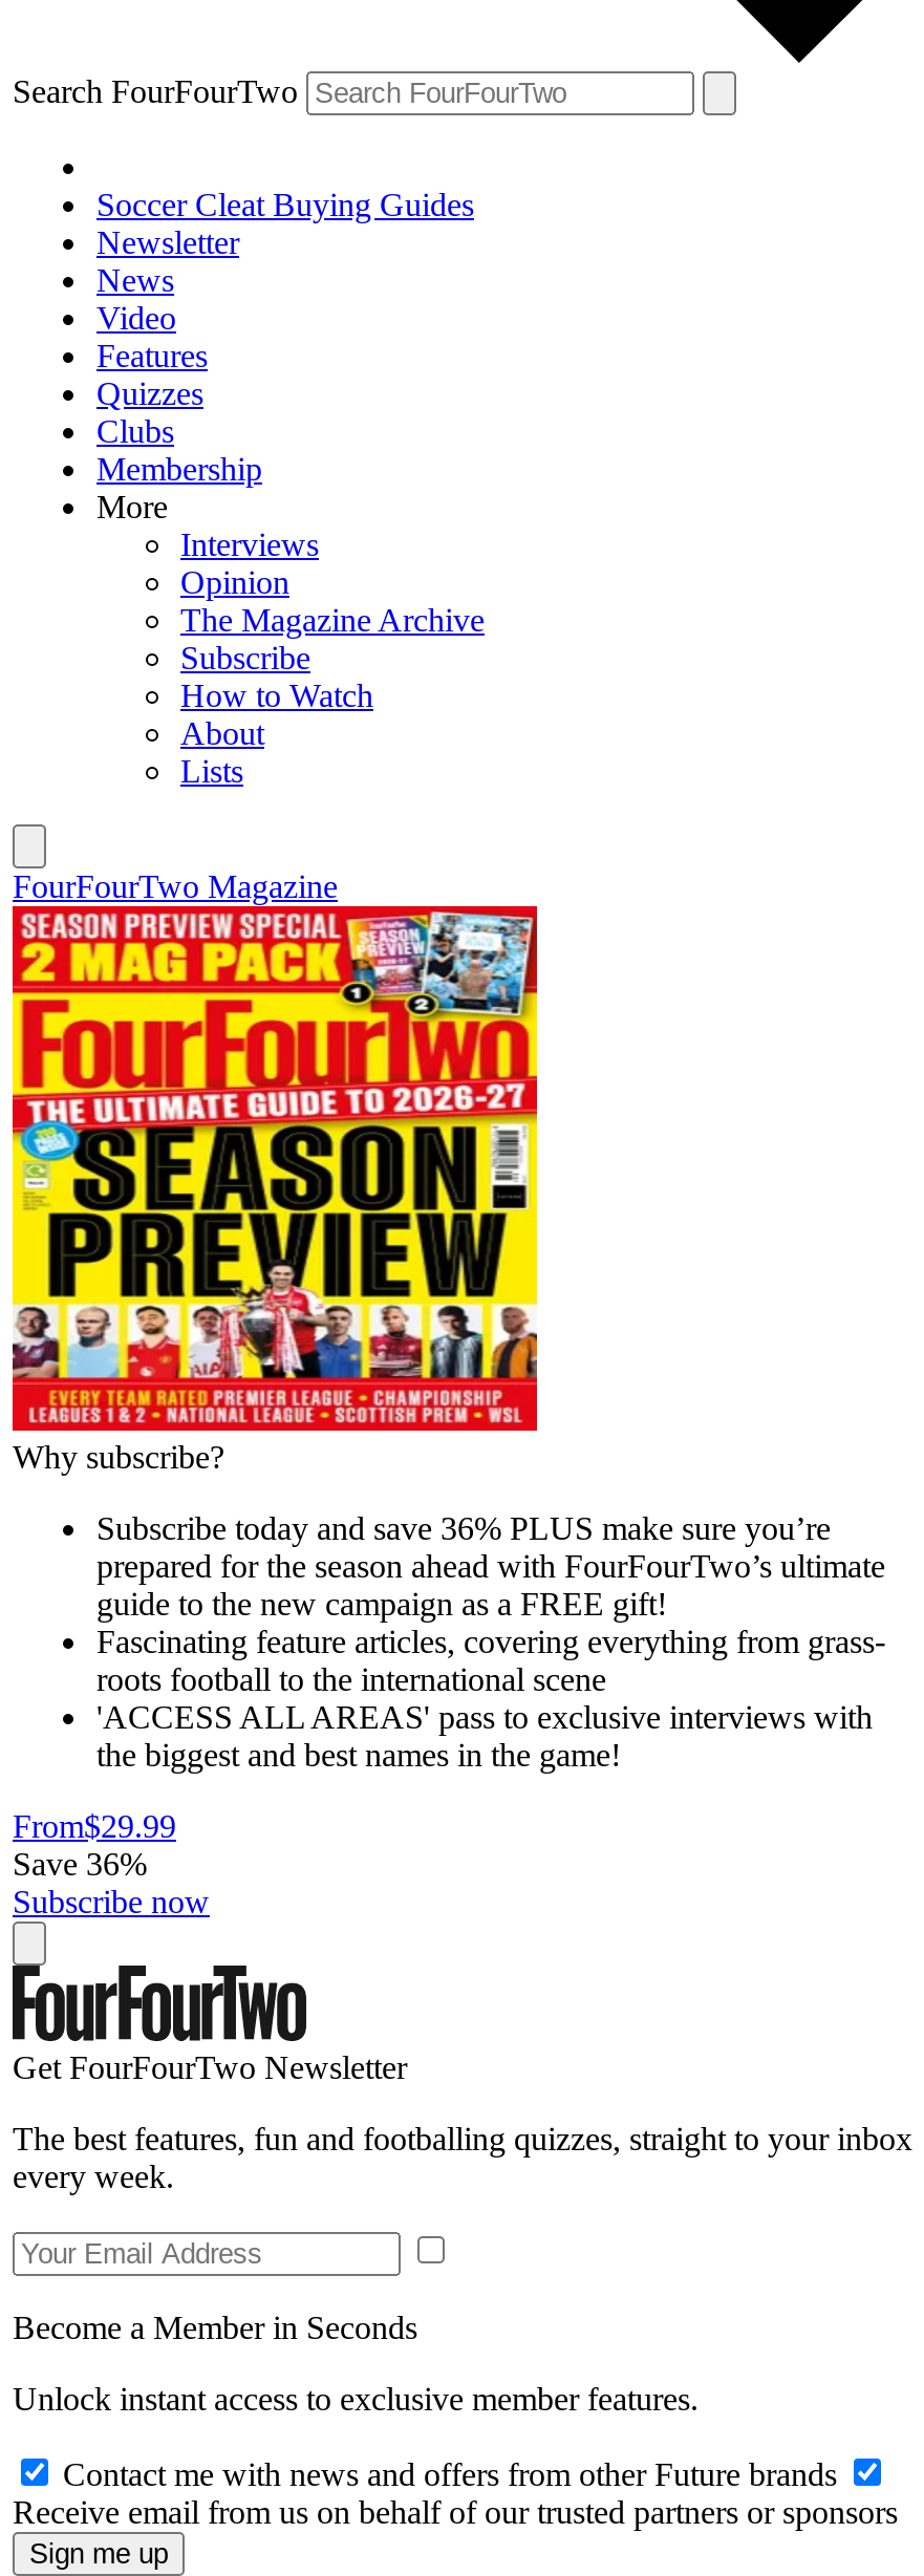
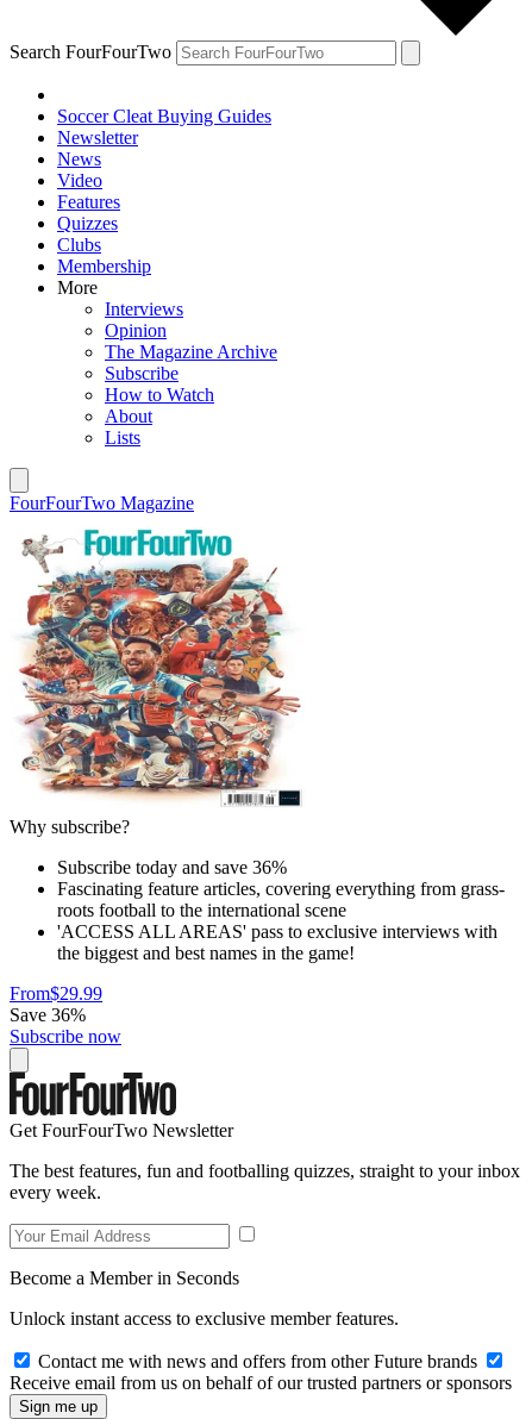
- [image]
- Subscribe today and save 36% PLUS make sure you’re
- prepared for the season ahead with FourFourTwo’s ultimate
- guide to the new campaign as a FREE gift!
+ [image]
+ Subscribe today and save 36%
